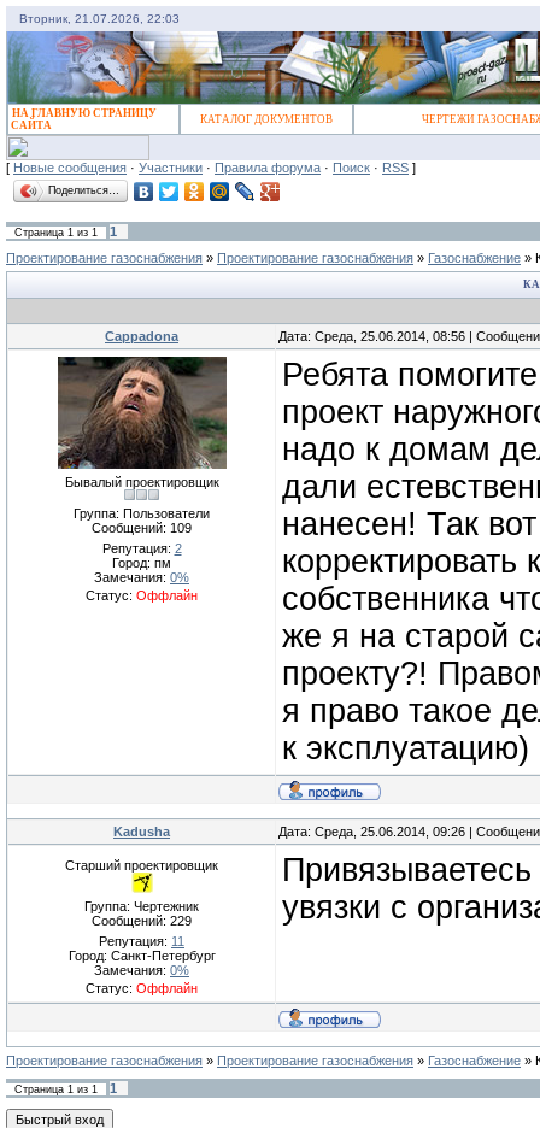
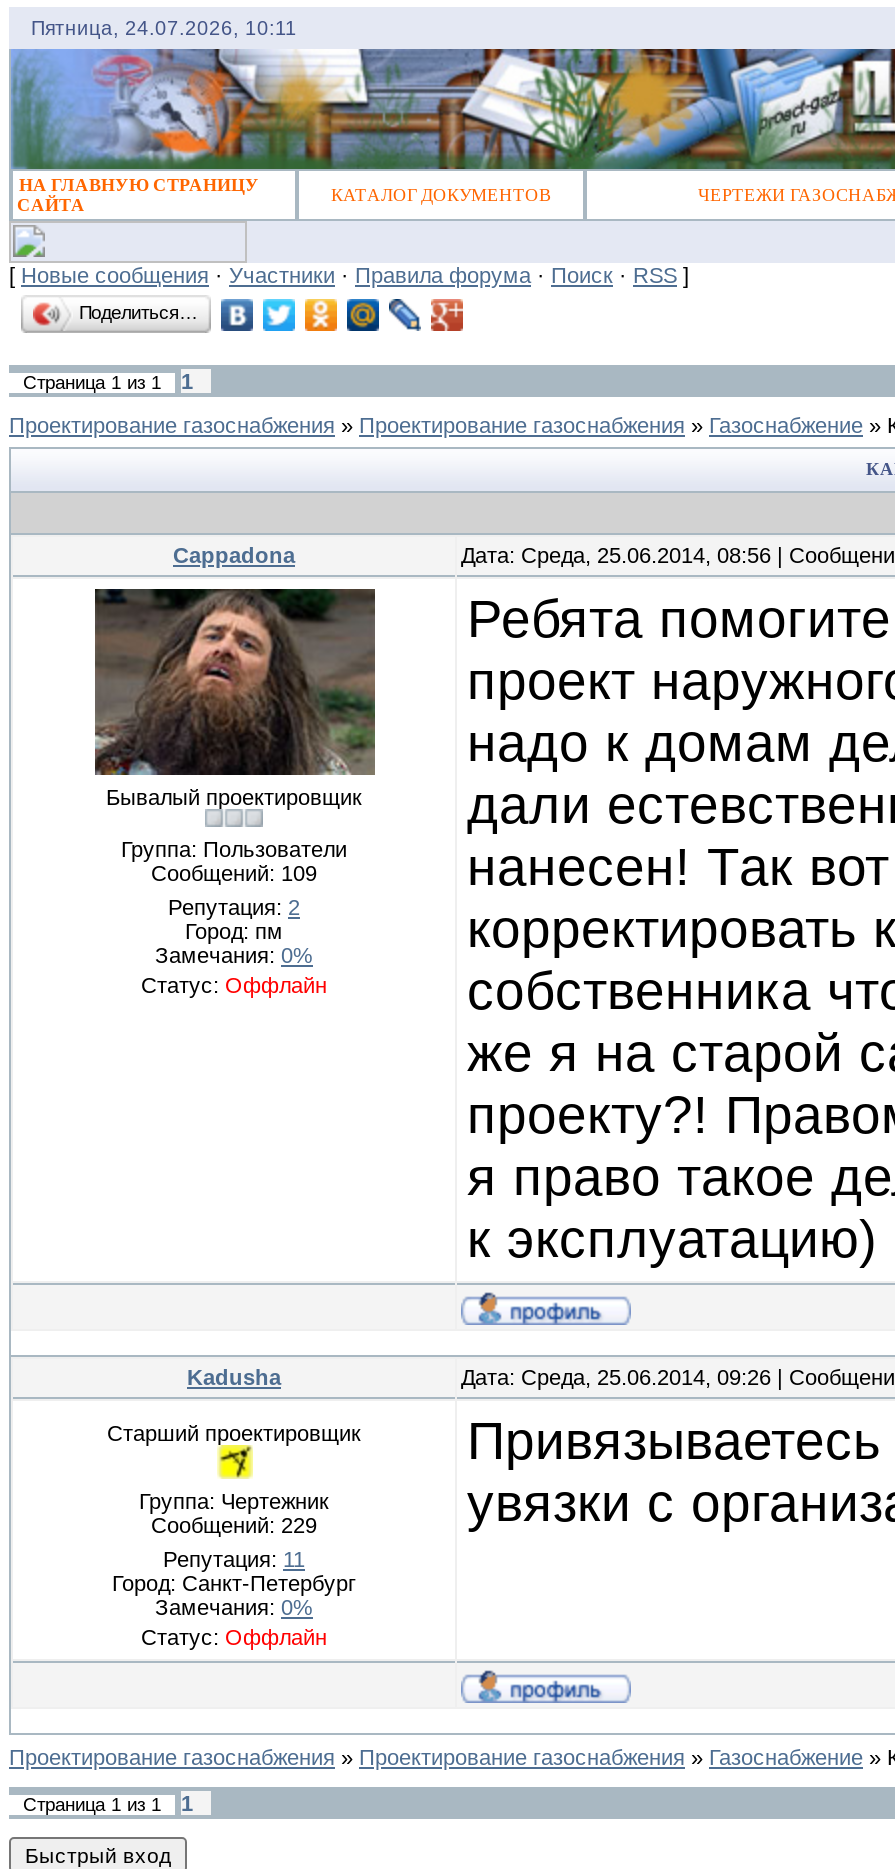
- Вторник, 21.07.2026, 22:03
+ Пятница, 24.07.2026, 10:11
